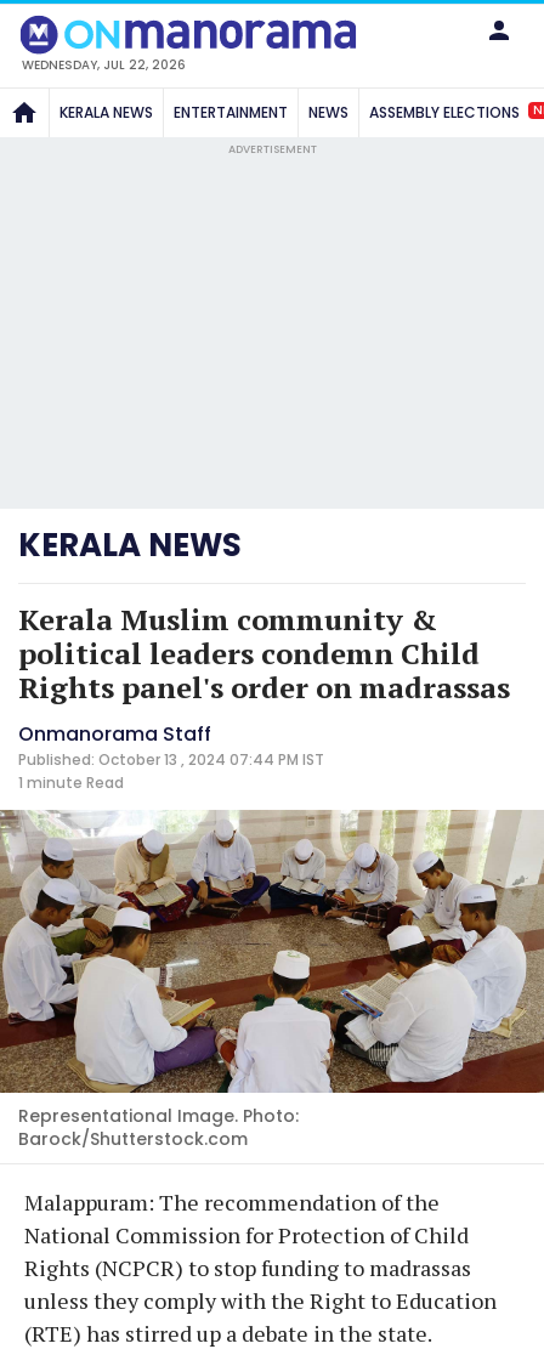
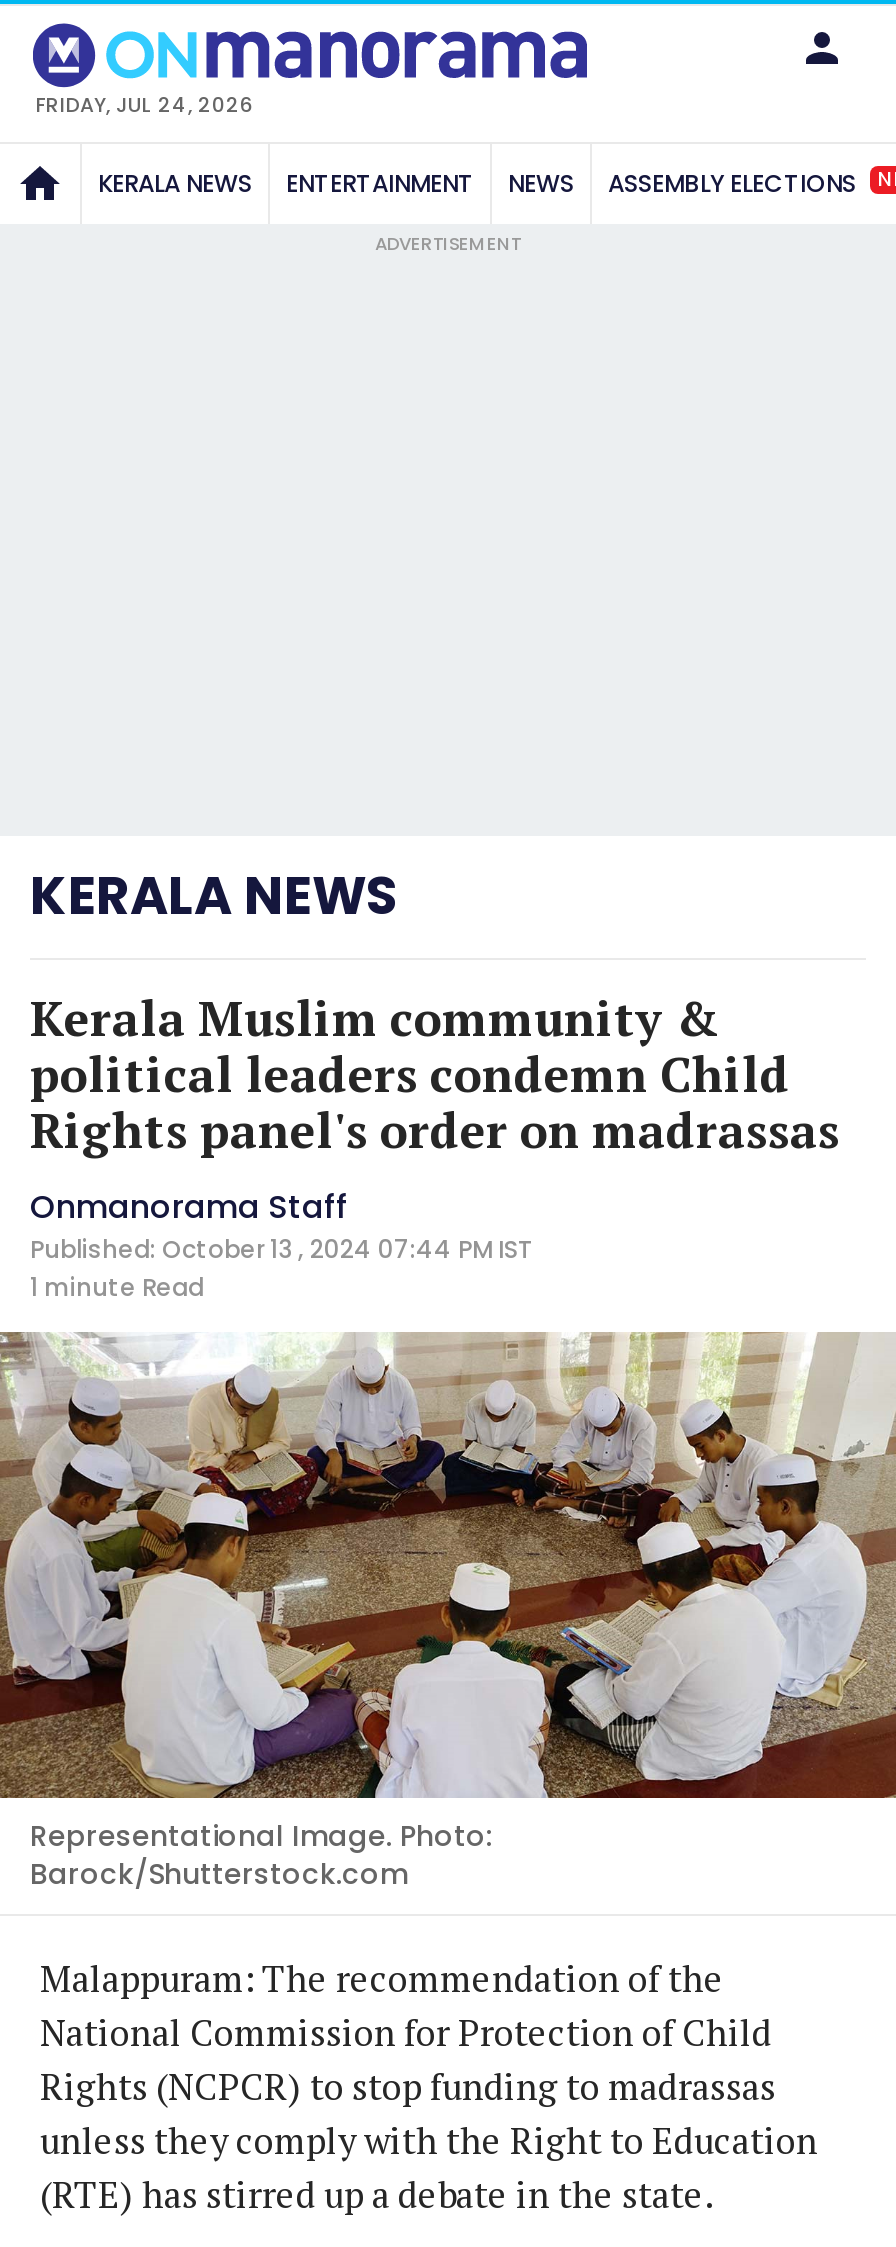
- WEDNESDAY, JUL 22, 2026
+ FRIDAY, JUL 24, 2026
